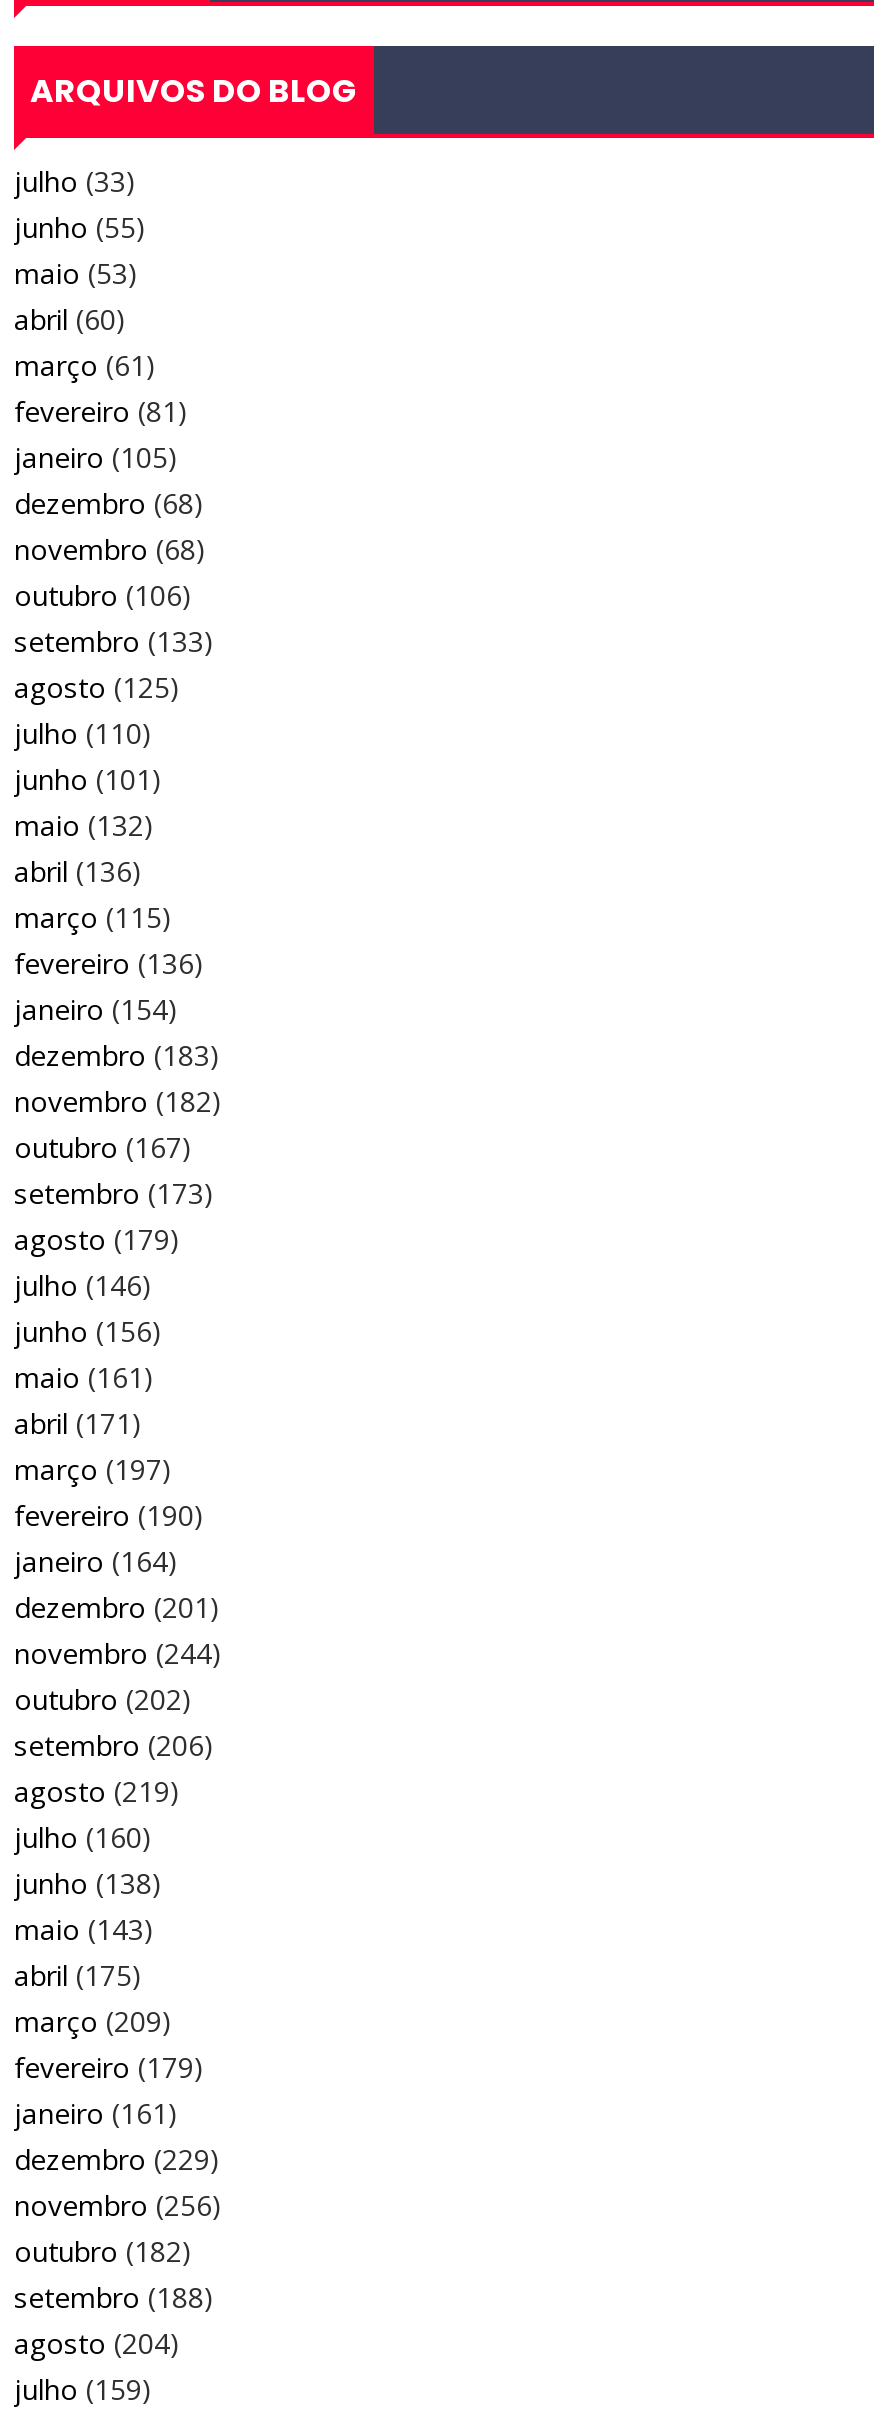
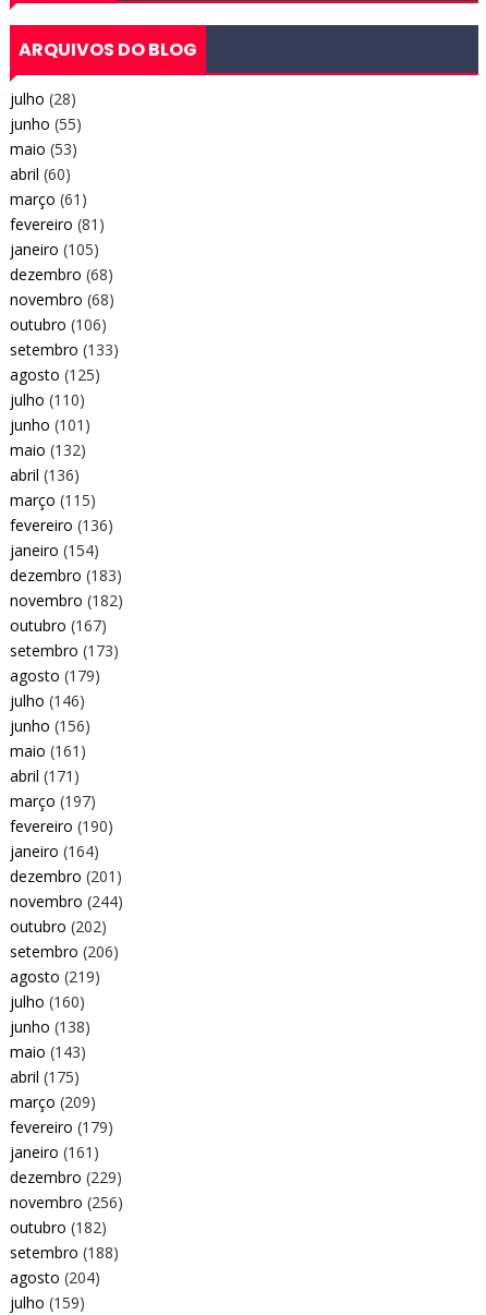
- julho (33)
+ julho (28)
